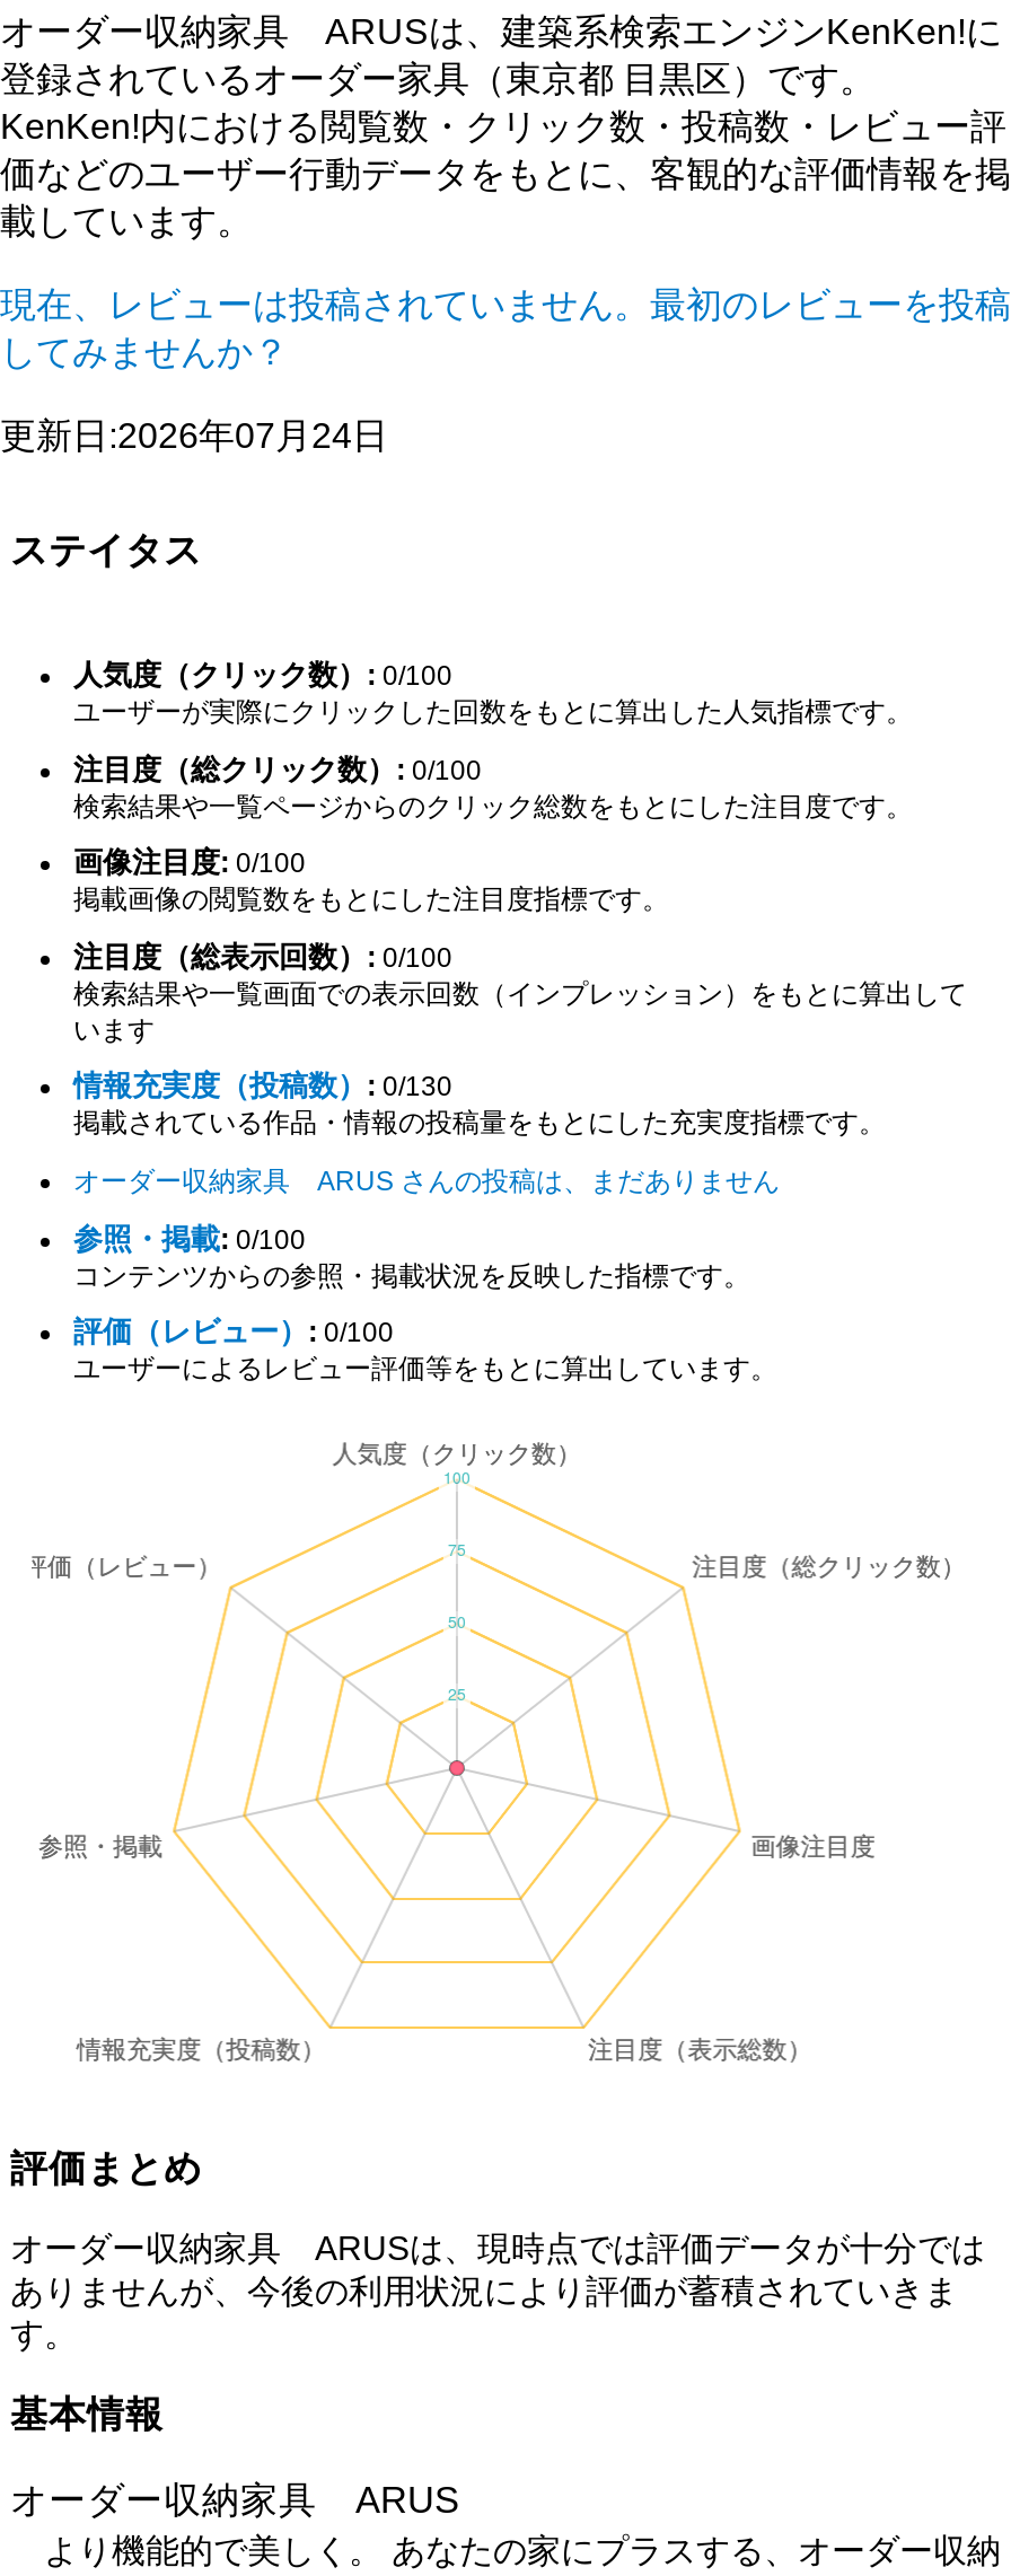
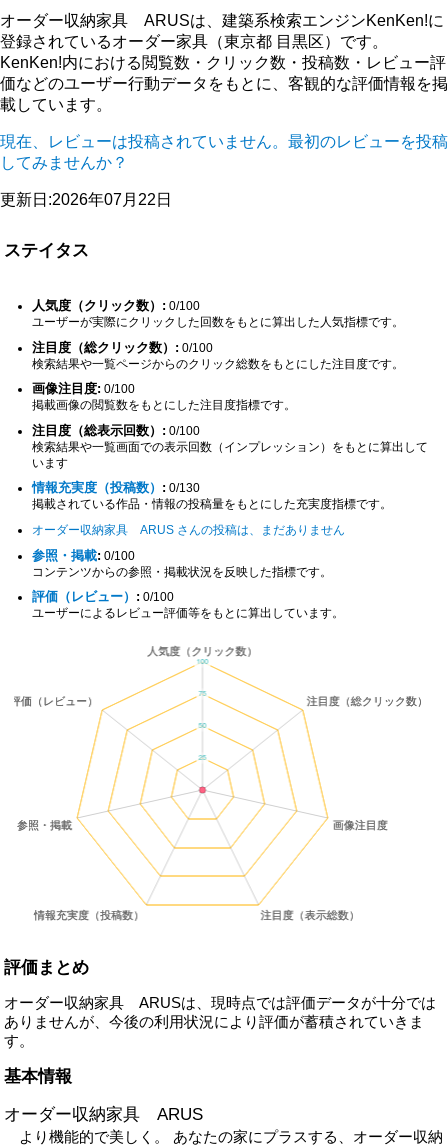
- 更新日:2026年07月24日
+ 更新日:2026年07月22日
